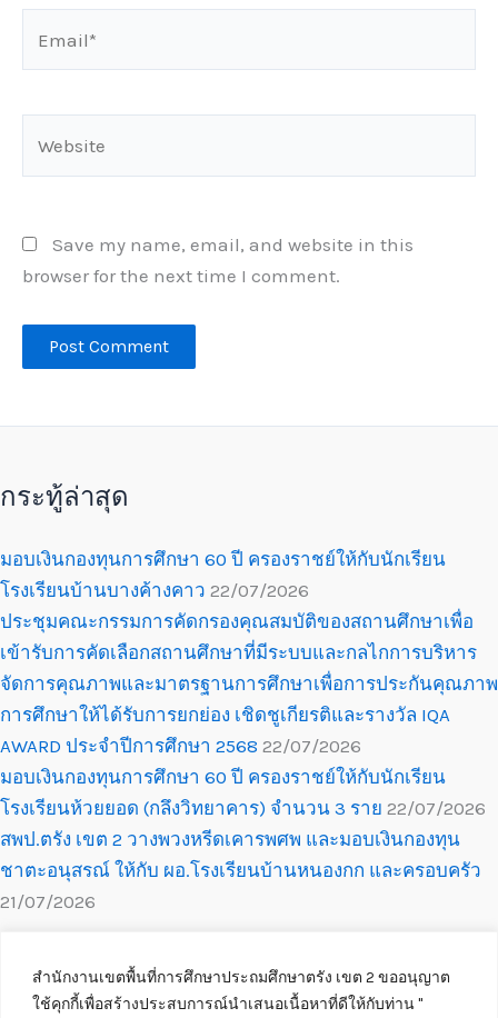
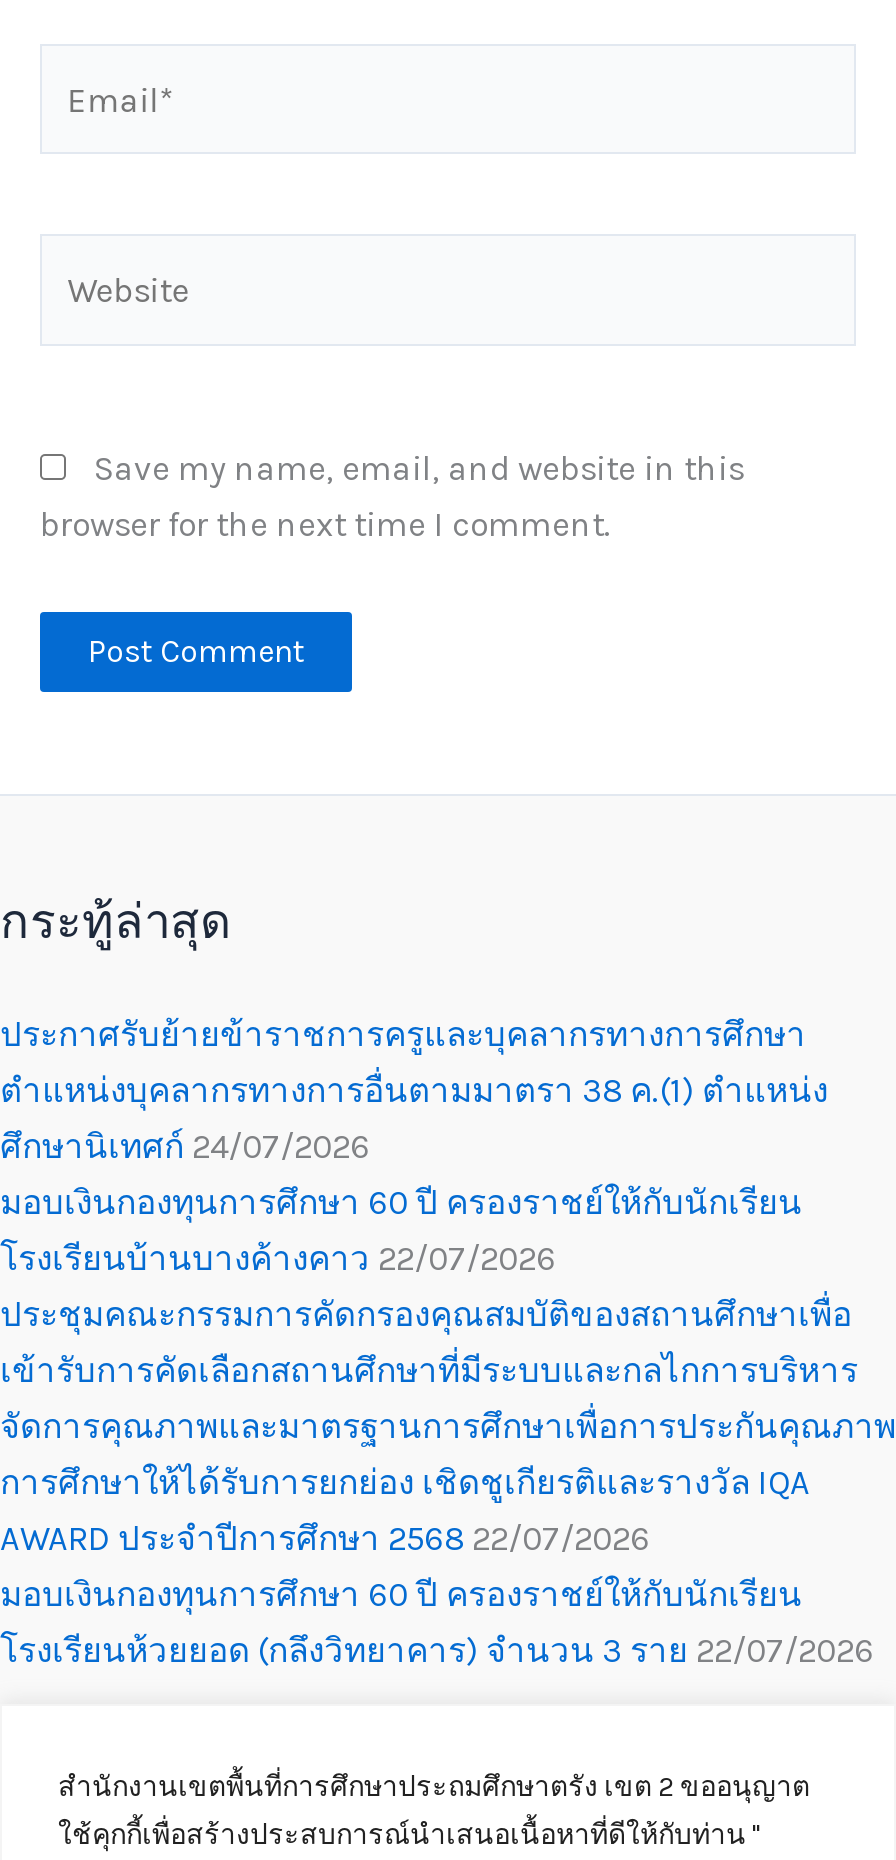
+ ประกาศรับย้ายข้าราชการครูและบุคลากรทางการศึกษา
+ ตำแหน่งบุคลากรทางการอื่นตามมาตรา 38 ค.(1) ตำแหน่ง
+ ศึกษานิเทศก์ 24/07/2026

moved down: มอบเงินกองทุนการศึกษา 60 ปี ครองราชย์ให้กับนักเรียน | โรงเรียนบ้านบางค้างคาว 22/07/2026 | ประชุมคณะกรรมการคัดกรองคุณสมบัติของสถานศึกษาเพื่อ | ... | มอบเงินกองทุนการศึกษา 60 ปี ครองราชย์ให้กับนักเรียน | โรงเรียนห้วยยอด (กลึงวิทยาคาร) จำนวน 3 ราย 22/07/2026

- สพป.ตรัง เขต 2 วางพวงหรีดเคารพศพ และมอบเงินกองทุน
- ชาตะอนุสรณ์ ให้กับ ผอ.โรงเรียนบ้านหนองกก และครอบครัว
- 21/07/2026
